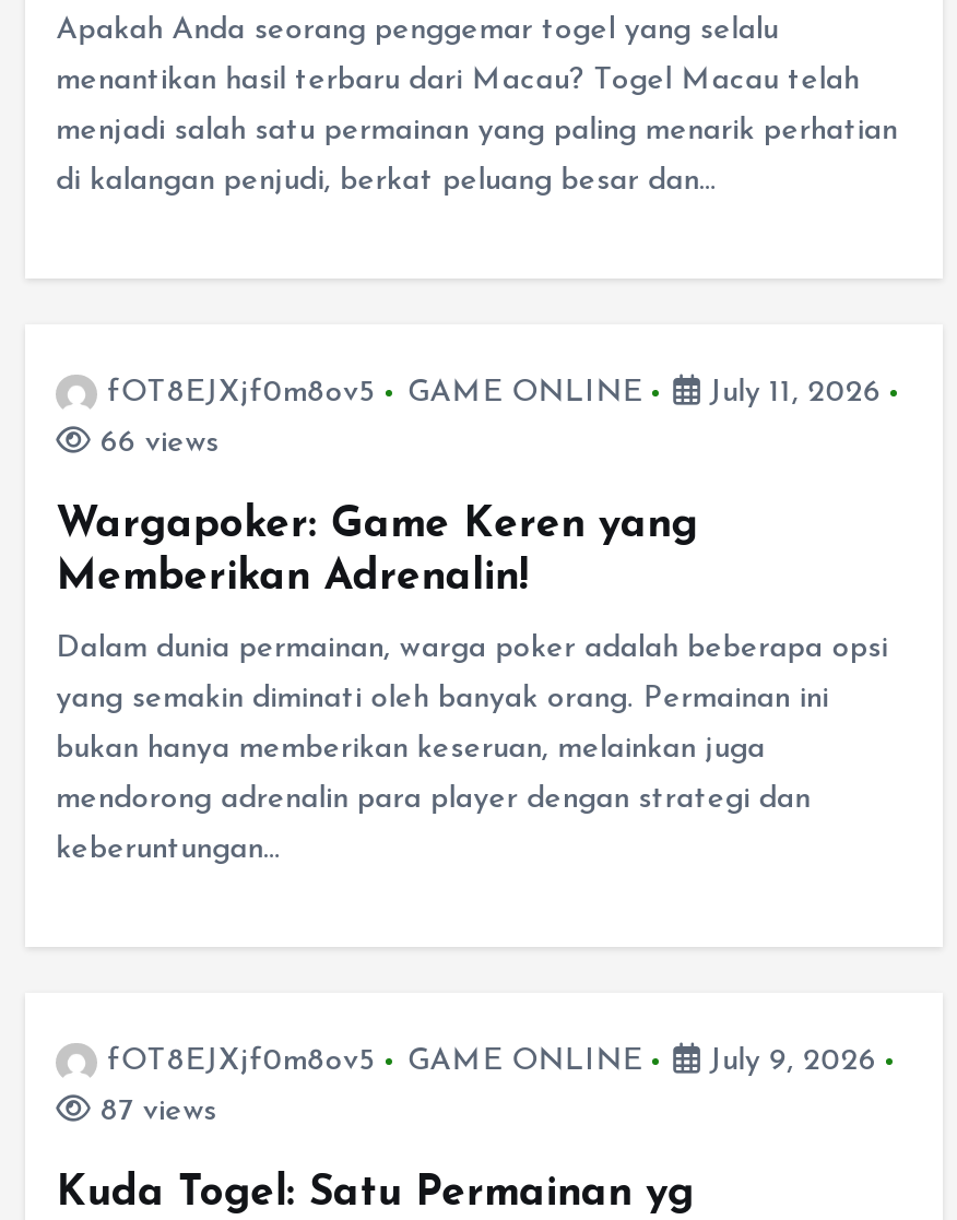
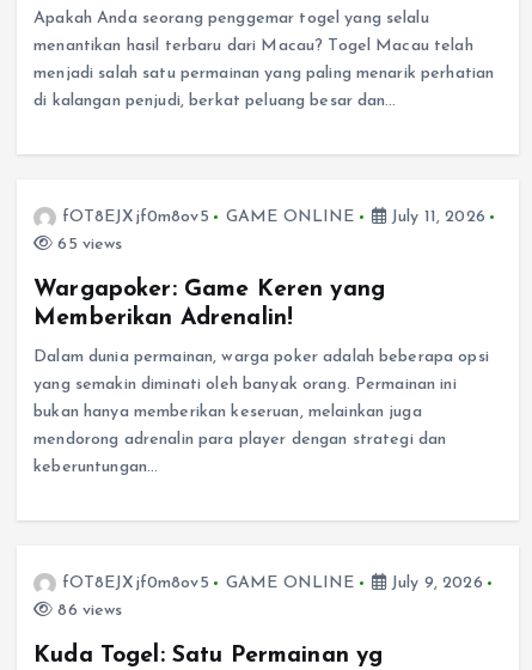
- 66 views
+ 65 views

- 87 views
+ 86 views
